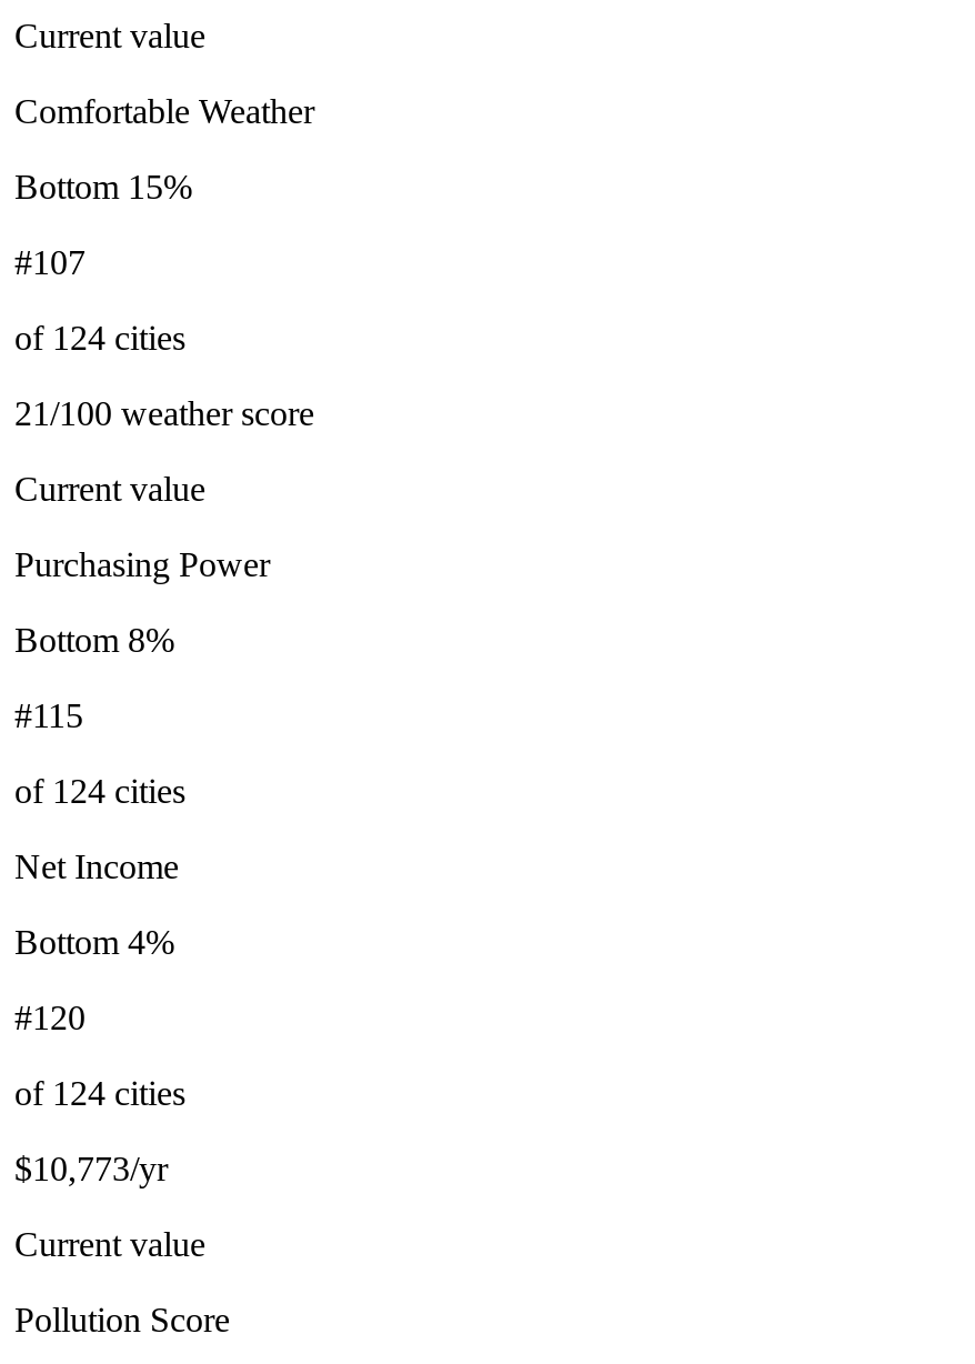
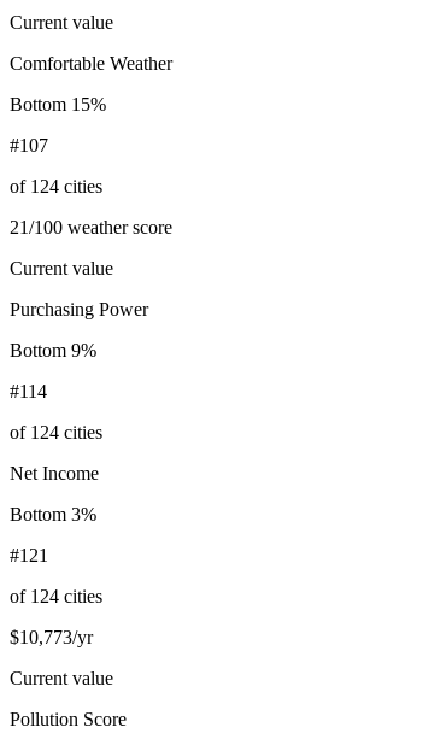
- Bottom 8%
+ Bottom 9%

- #115
+ #114

- Bottom 4%
+ Bottom 3%

- #120
+ #121
